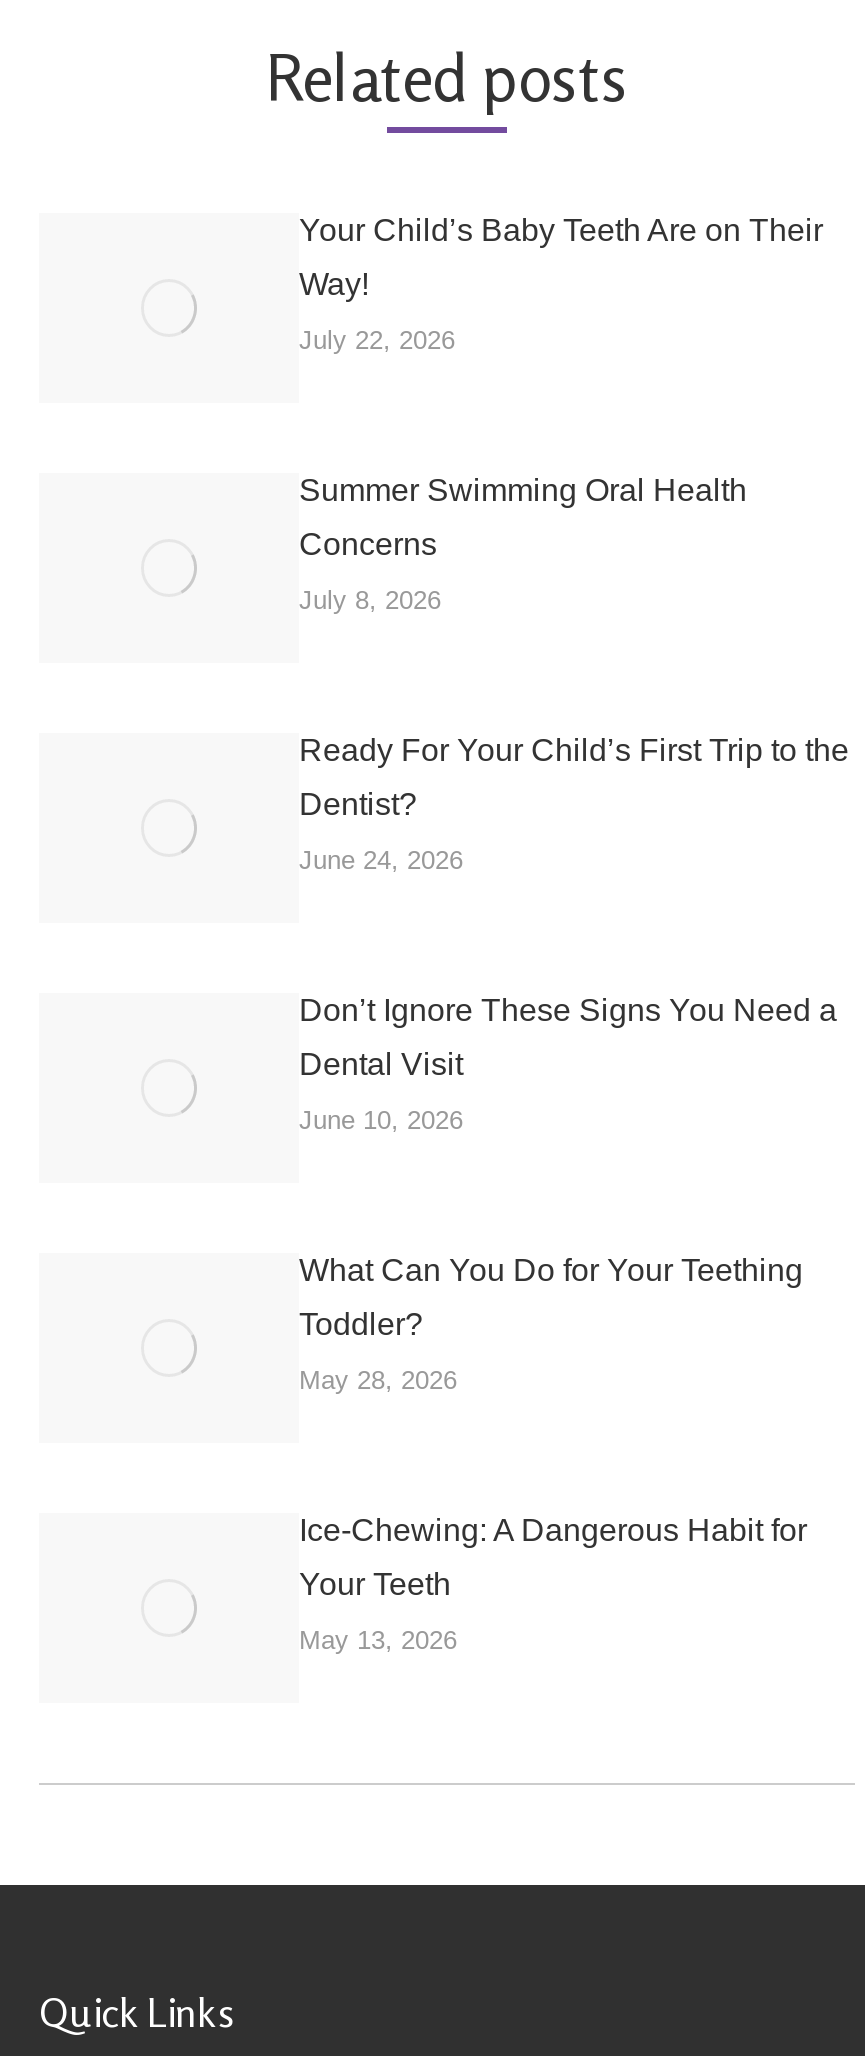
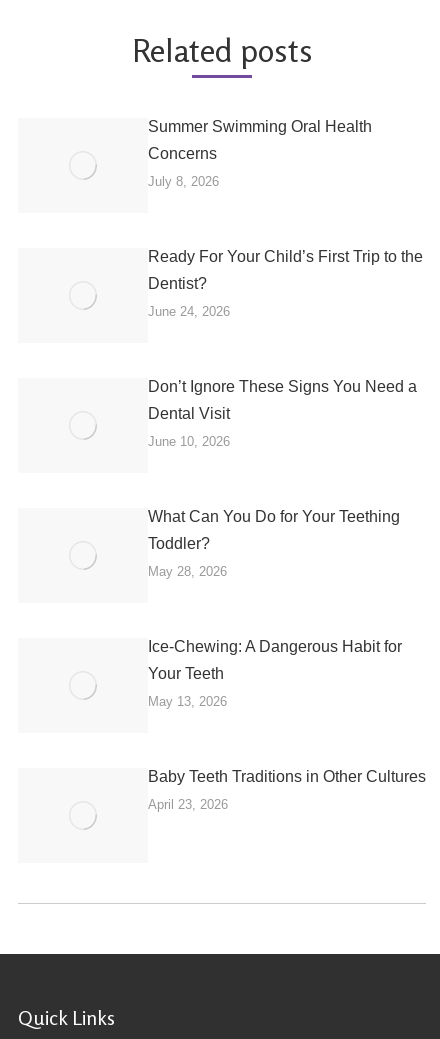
- Your Child’s Baby Teeth Are on Their
- Way!
- July 22, 2026

moved up: Summer Swimming Oral Health | Concerns | July 8, 2026 | ... | Your Teeth | May 13, 2026

+ Baby Teeth Traditions in Other Cultures
+ April 23, 2026
